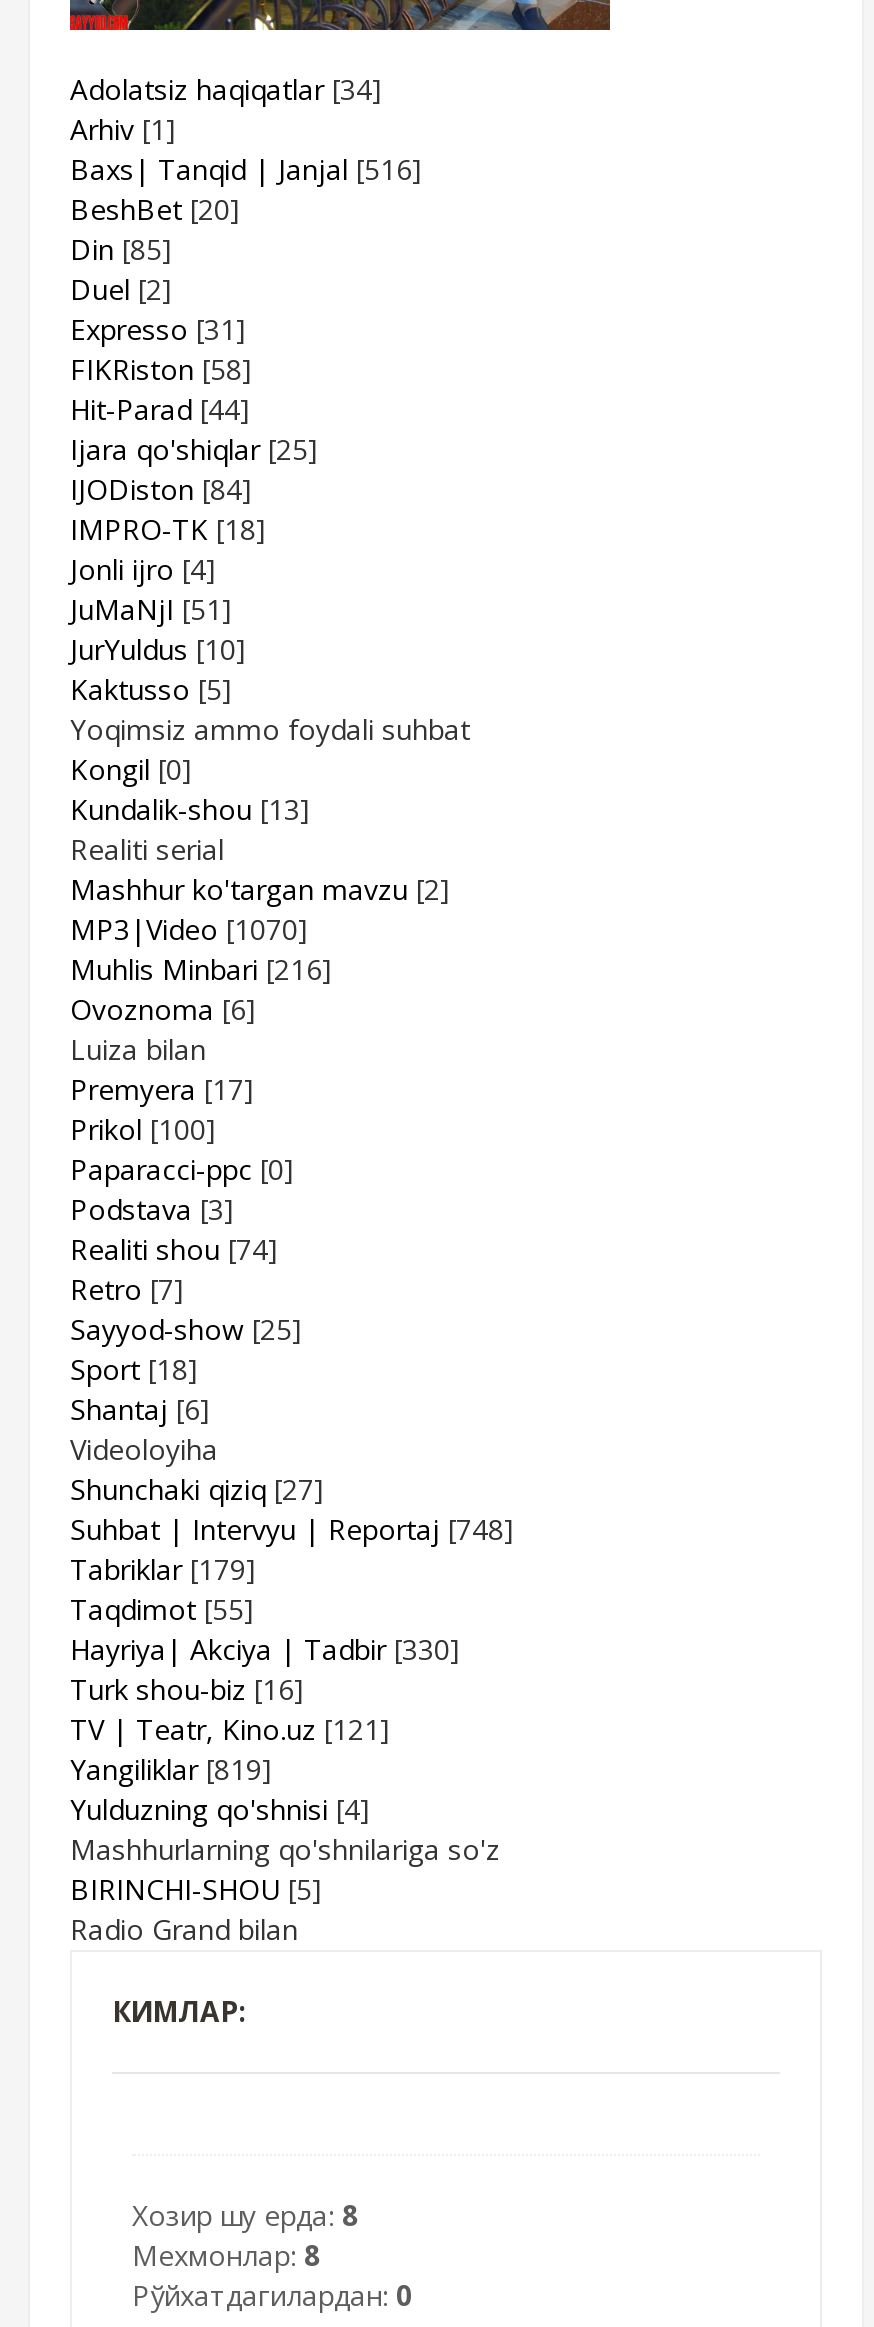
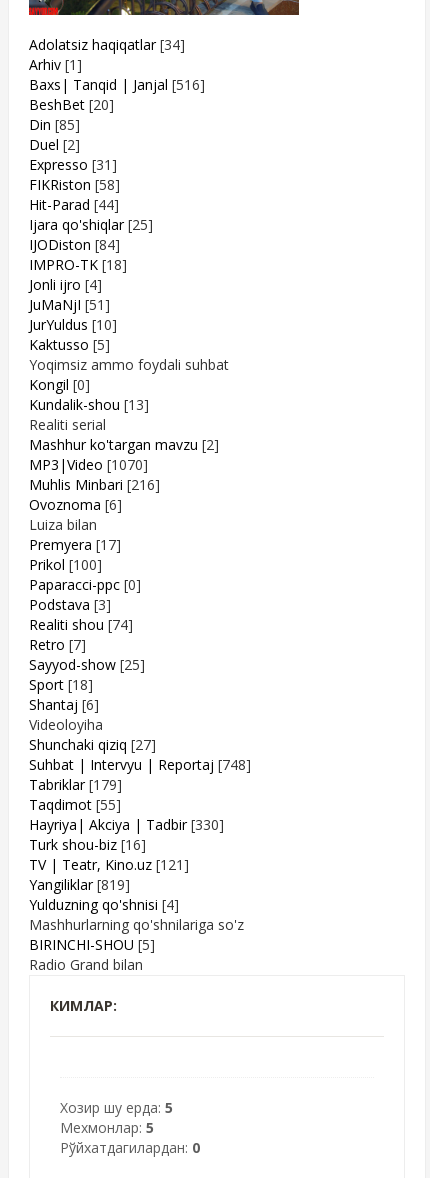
- Хозир шу ерда: 8
+ Хозир шу ерда: 5

- Мехмонлар: 8
+ Мехмонлар: 5
